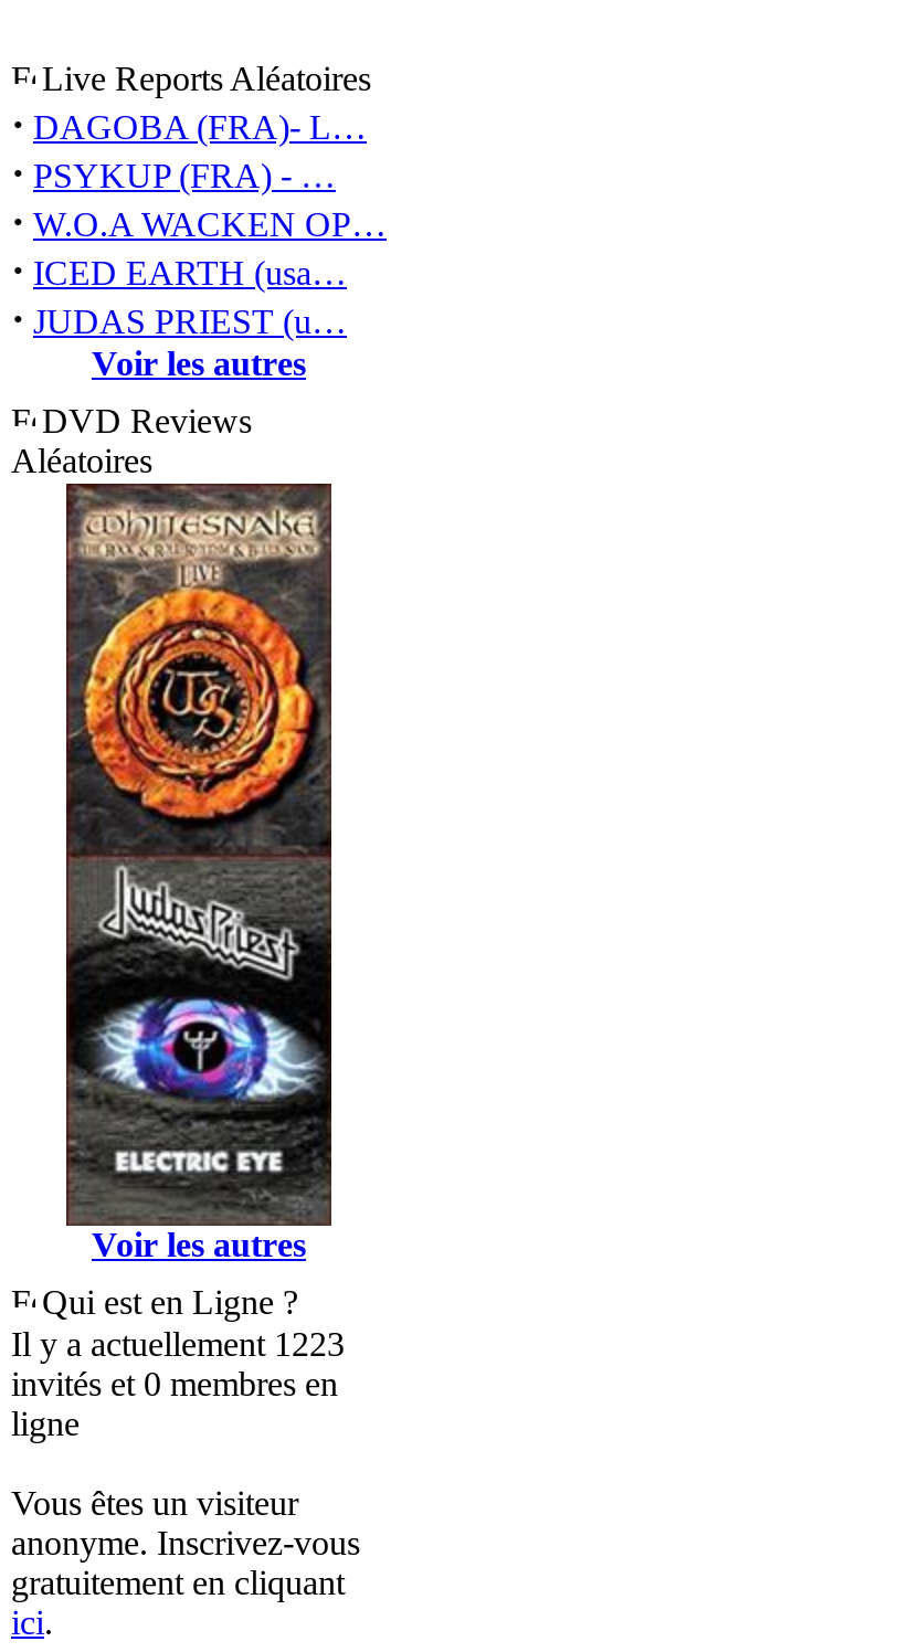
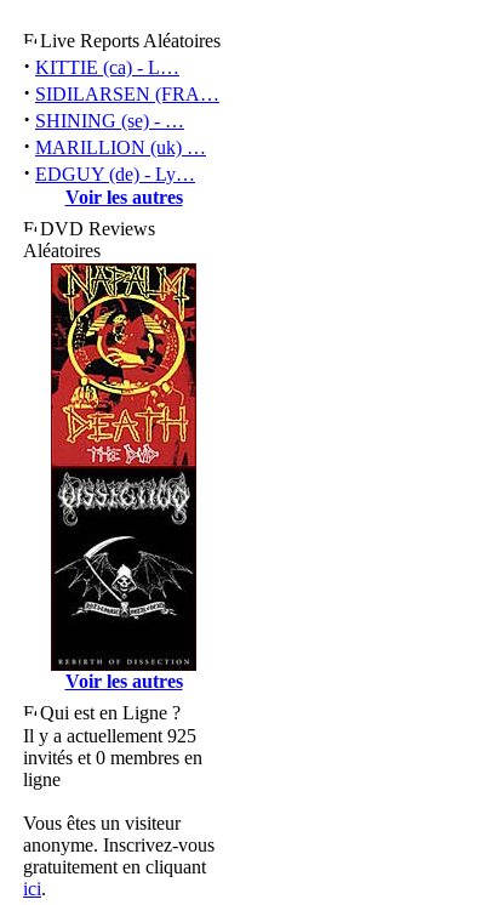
- · DAGOBA (FRA)- L…
- · PSYKUP (FRA) - …
- · W.O.A WACKEN OP…
- · ICED EARTH (usa…
- · JUDAS PRIEST (u…
+ · KITTIE (ca) - L…
+ · SIDILARSEN (FRA…
+ · SHINING (se) - …
+ · MARILLION (uk) …
+ · EDGUY (de) - Ly…

- [image]
+ [image]

- Il y a actuellement 1223
+ Il y a actuellement 925
